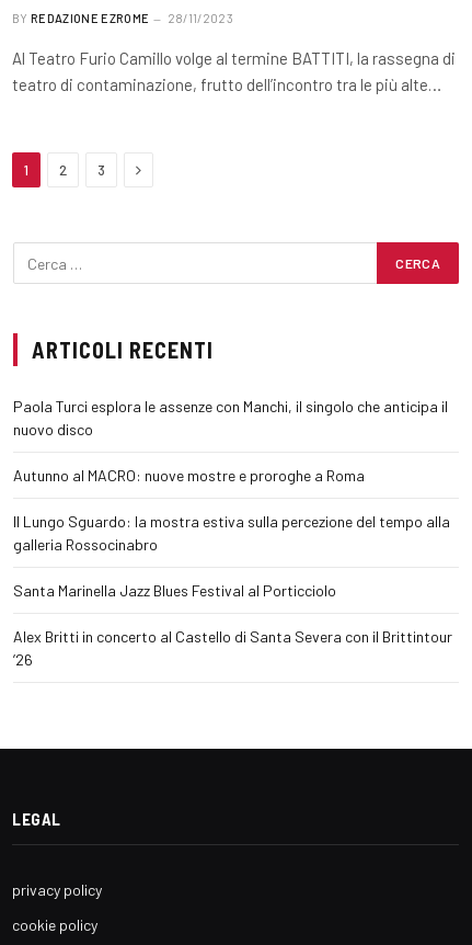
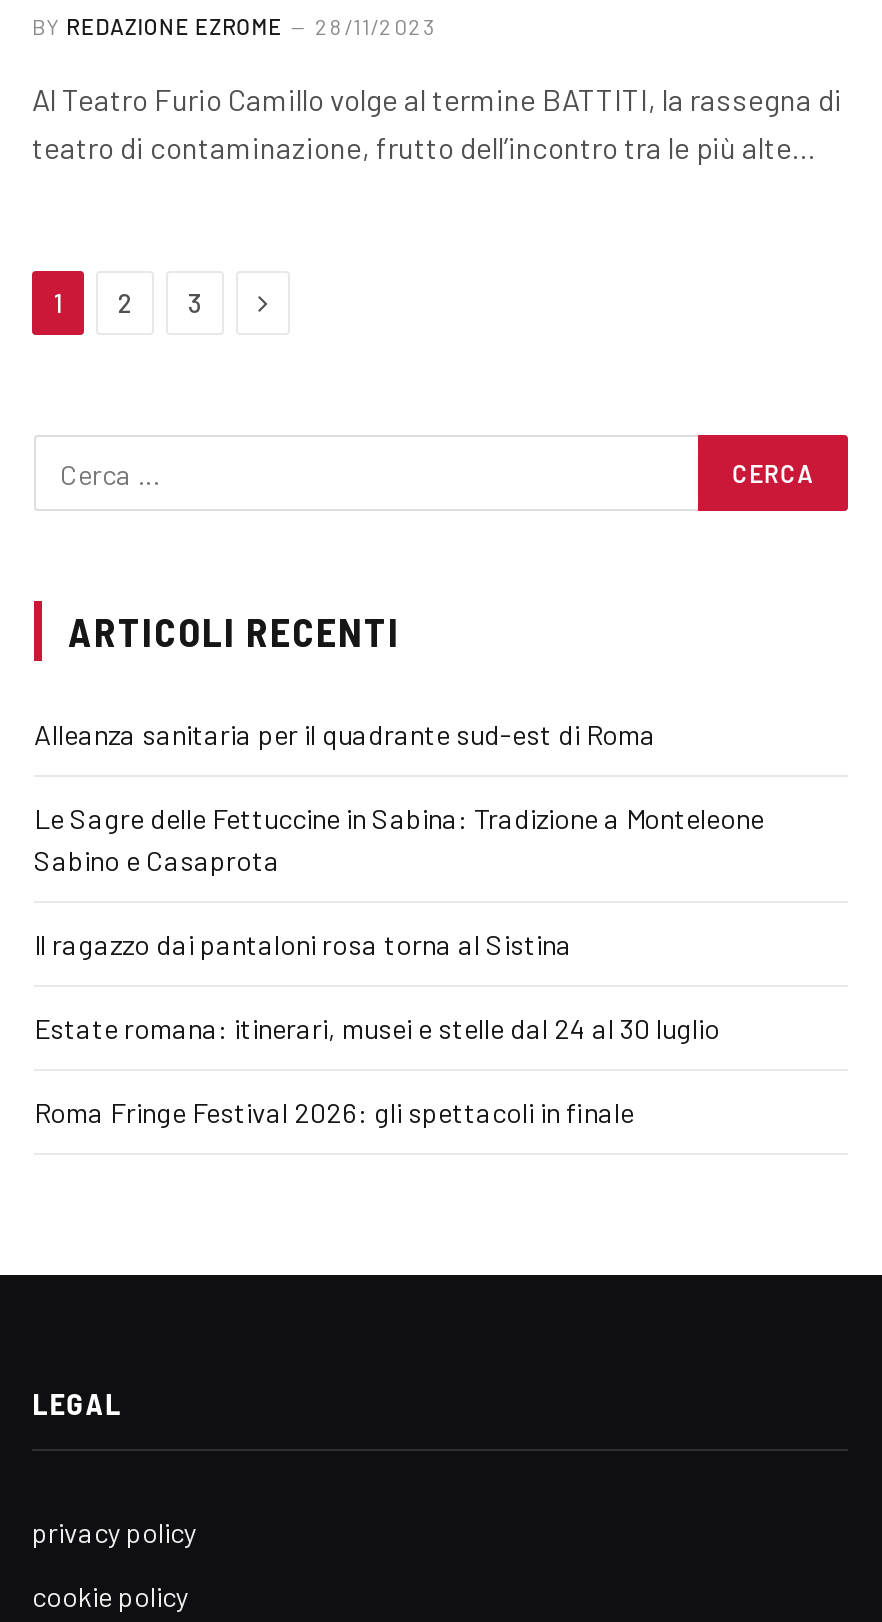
- Paola Turci esplora le assenze con Manchi, il singolo che anticipa il
- nuovo disco
+ Alleanza sanitaria per il quadrante sud-est di Roma

- Autunno al MACRO: nuove mostre e proroghe a Roma
+ Le Sagre delle Fettuccine in Sabina: Tradizione a Monteleone
+ Sabino e Casaprota

- Il Lungo Sguardo: la mostra estiva sulla percezione del tempo alla
- galleria Rossocinabro
+ Il ragazzo dai pantaloni rosa torna al Sistina

- Santa Marinella Jazz Blues Festival al Porticciolo
+ Estate romana: itinerari, musei e stelle dal 24 al 30 luglio

- Alex Britti in concerto al Castello di Santa Severa con il Brittintour
- ’26
+ Roma Fringe Festival 2026: gli spettacoli in finale
